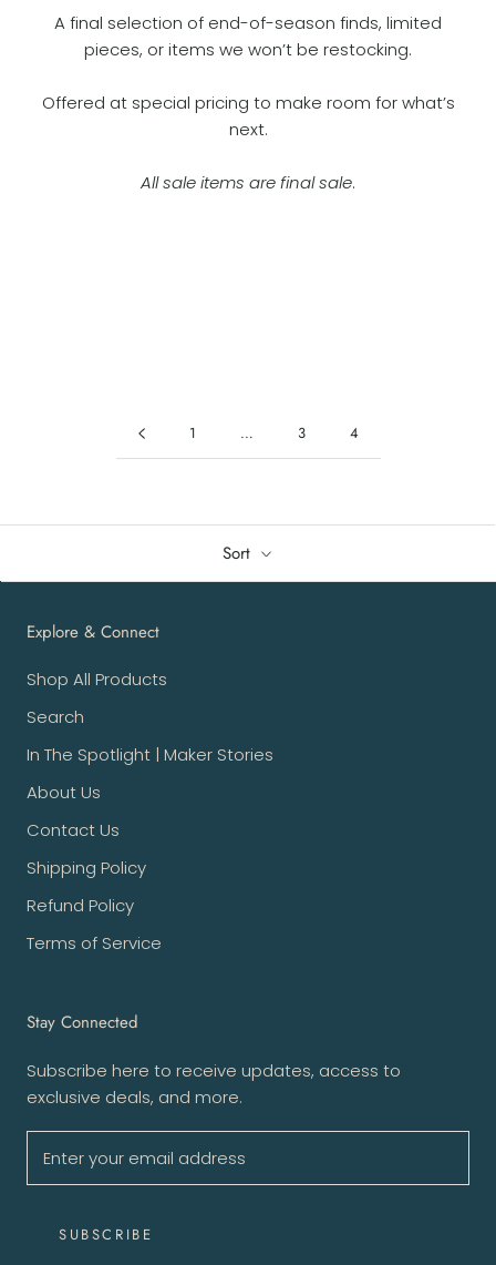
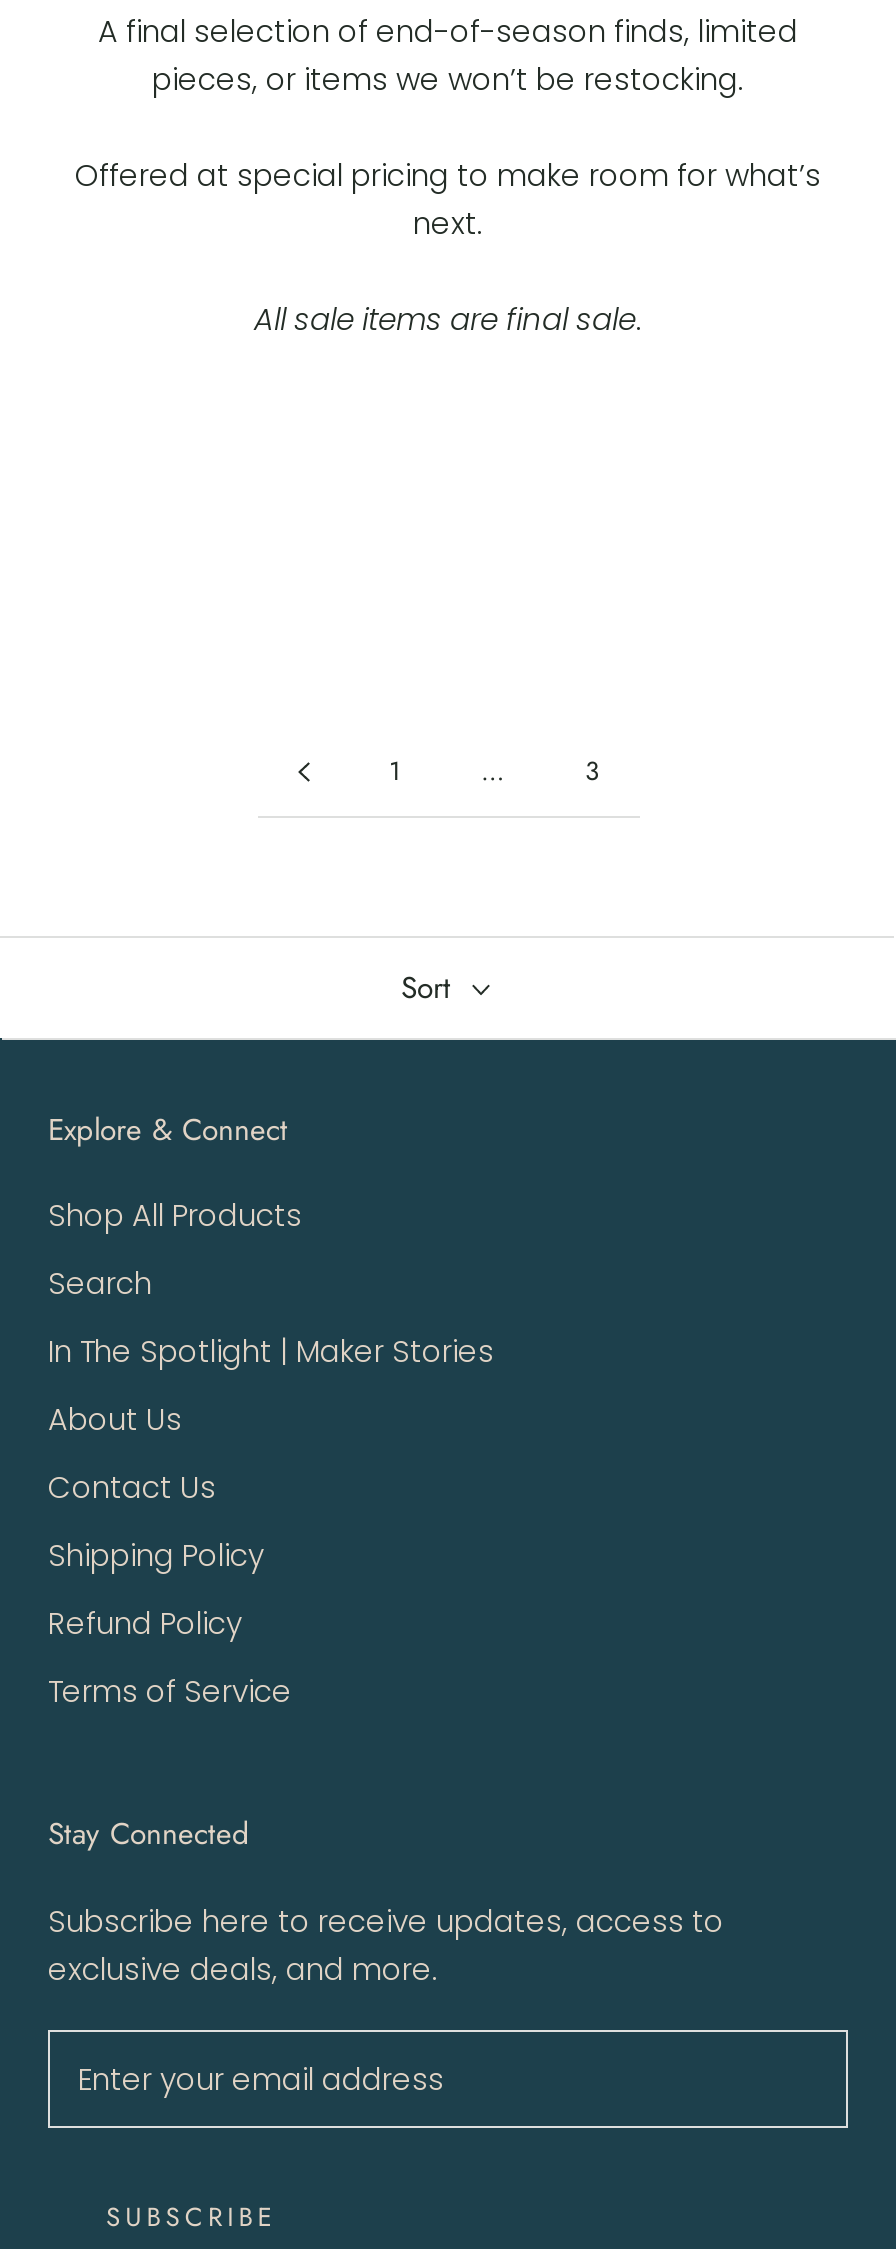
- 4
